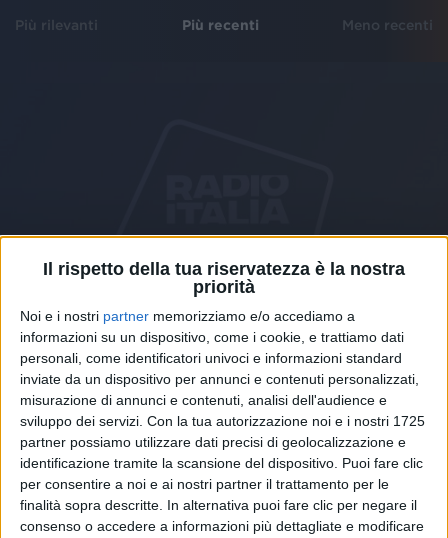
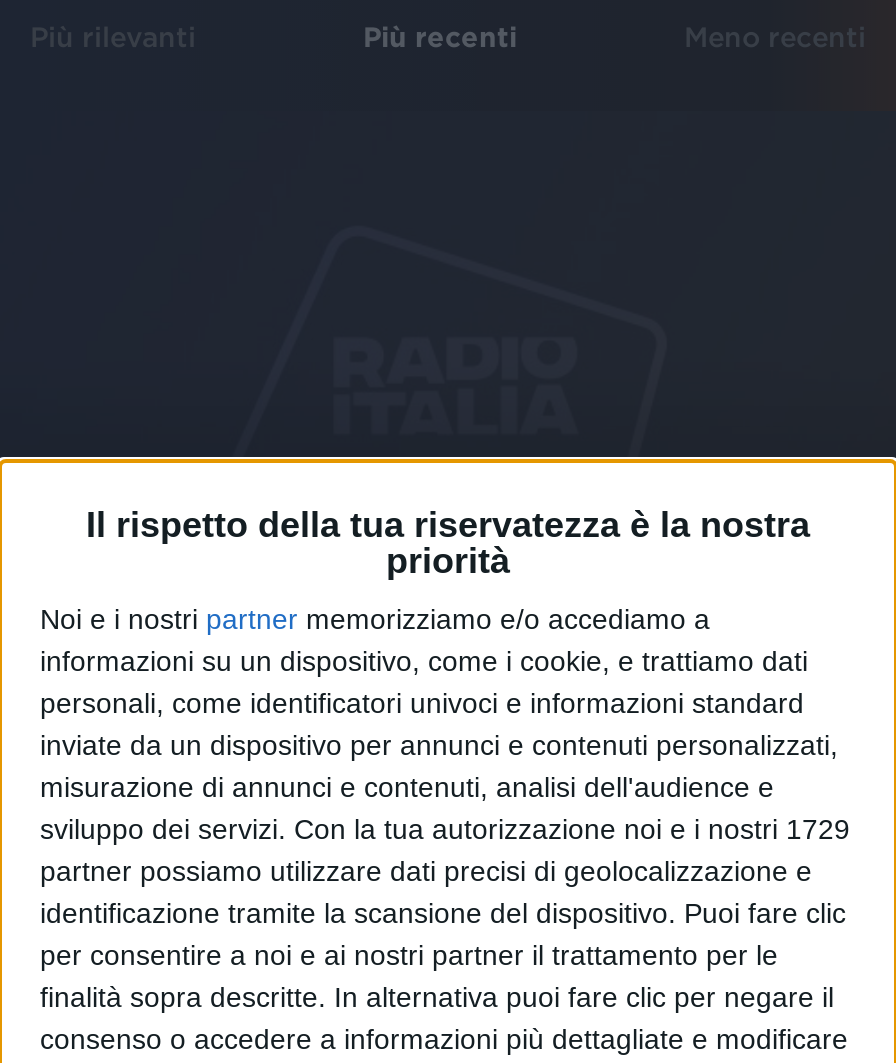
- sviluppo dei servizi. Con la tua autorizzazione noi e i nostri 1725
+ sviluppo dei servizi. Con la tua autorizzazione noi e i nostri 1729
